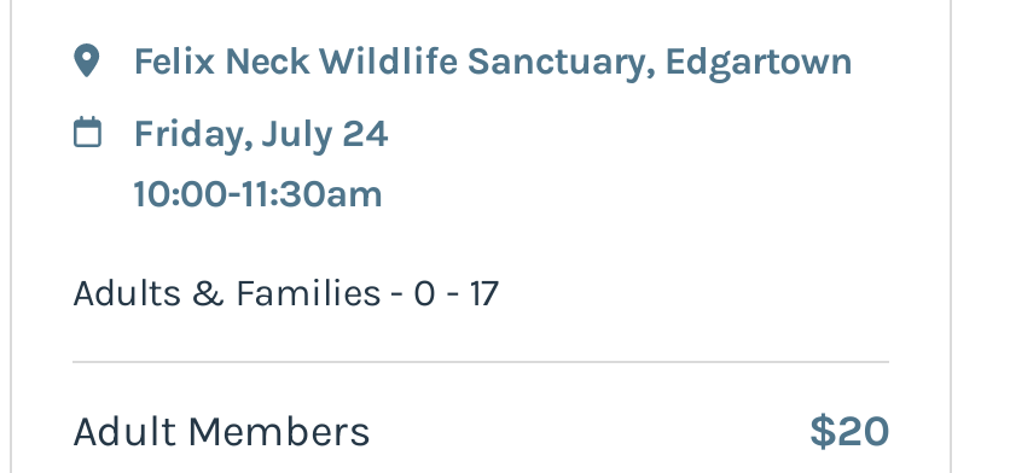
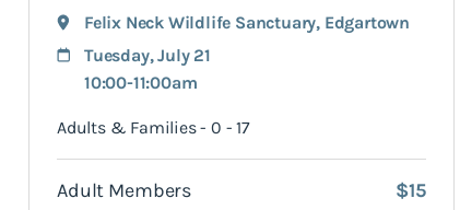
- Friday, July 24
- 10:00-11:30am
+ Tuesday, July 21
+ 10:00-11:00am

- $20
+ $15
